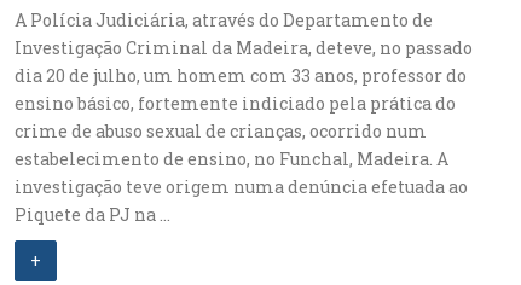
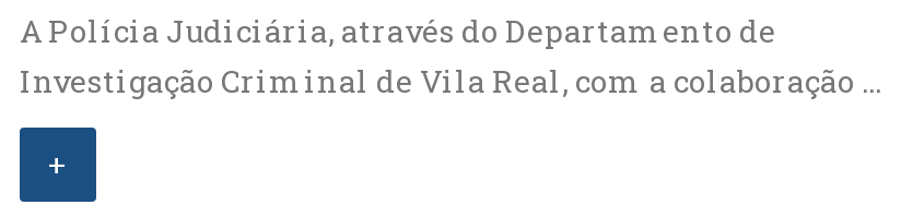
- Investigação Criminal da Madeira, deteve, no passado
- dia 20 de julho, um homem com 33 anos, professor do
- ensino básico, fortemente indiciado pela prática do
- crime de abuso sexual de crianças, ocorrido num
- estabelecimento de ensino, no Funchal, Madeira. A
- investigação teve origem numa denúncia efetuada ao
- Piquete da PJ na ...
+ Investigação Criminal de Vila Real, com a colaboração ...
